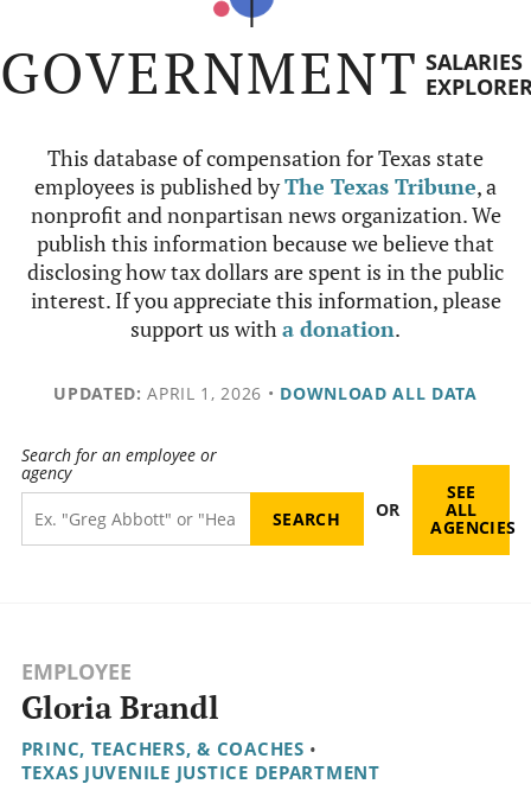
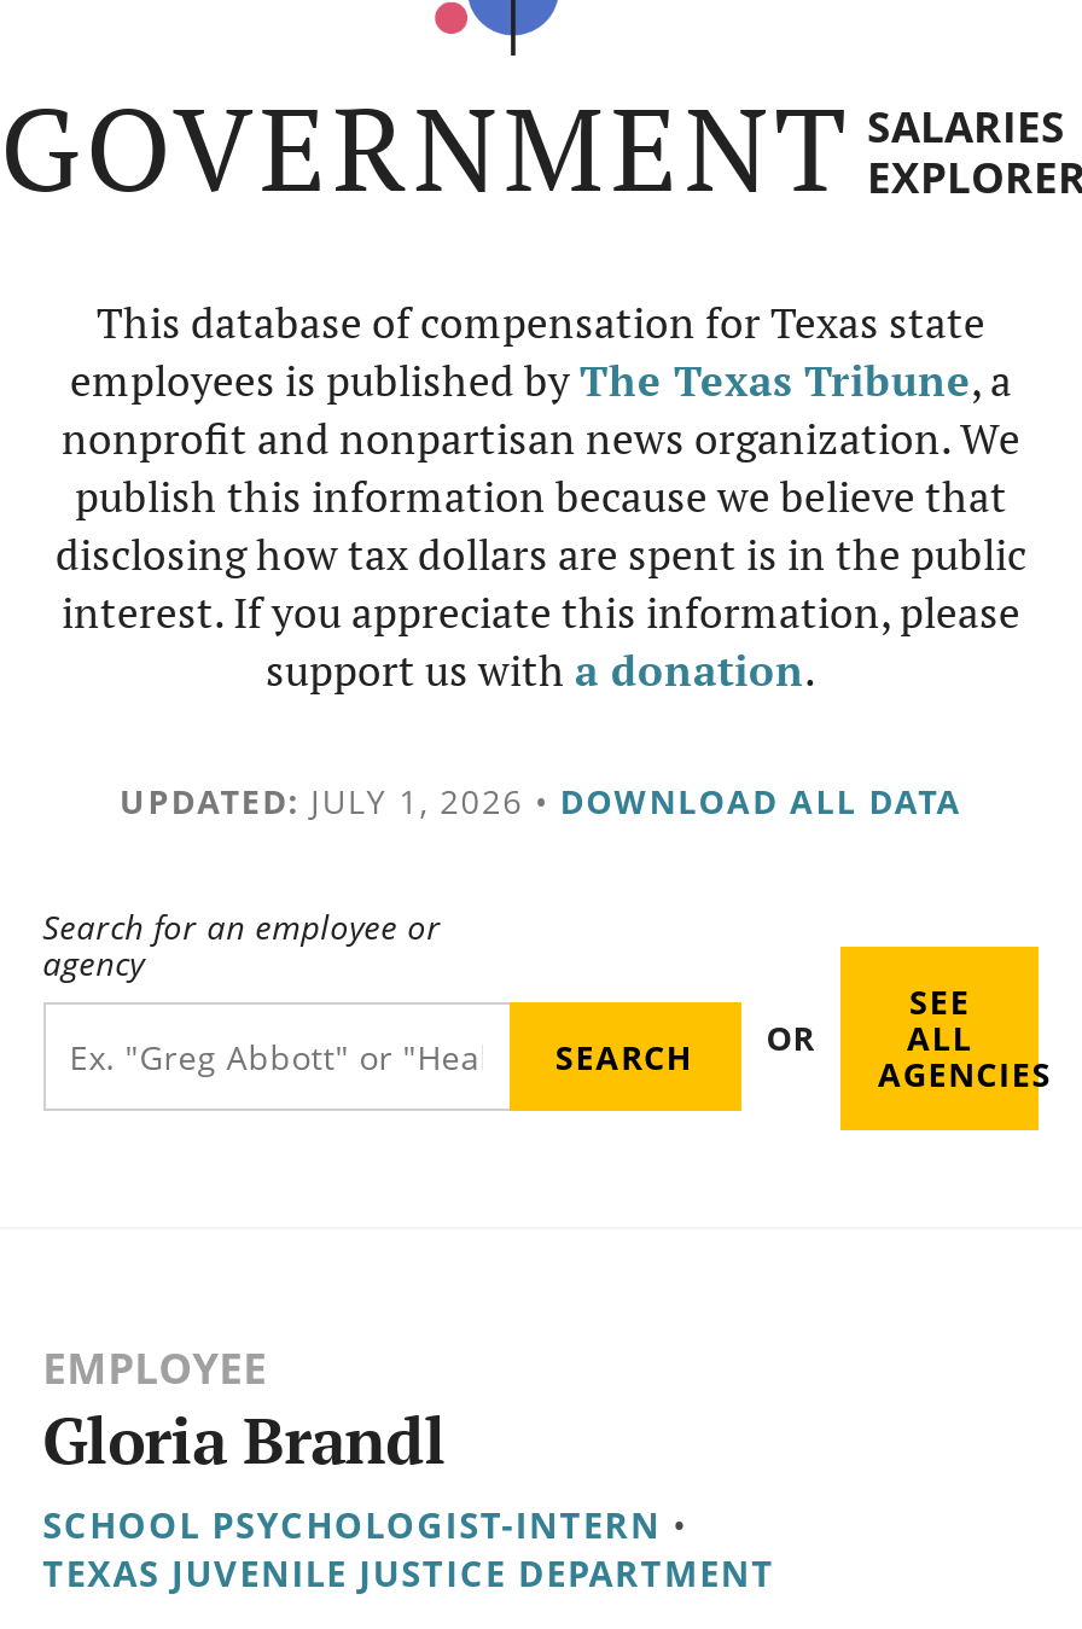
- UPDATED: APRIL 1, 2026 • DOWNLOAD ALL DATA
+ UPDATED: JULY 1, 2026 • DOWNLOAD ALL DATA

- PRINC, TEACHERS, & COACHES •
+ SCHOOL PSYCHOLOGIST-INTERN •
